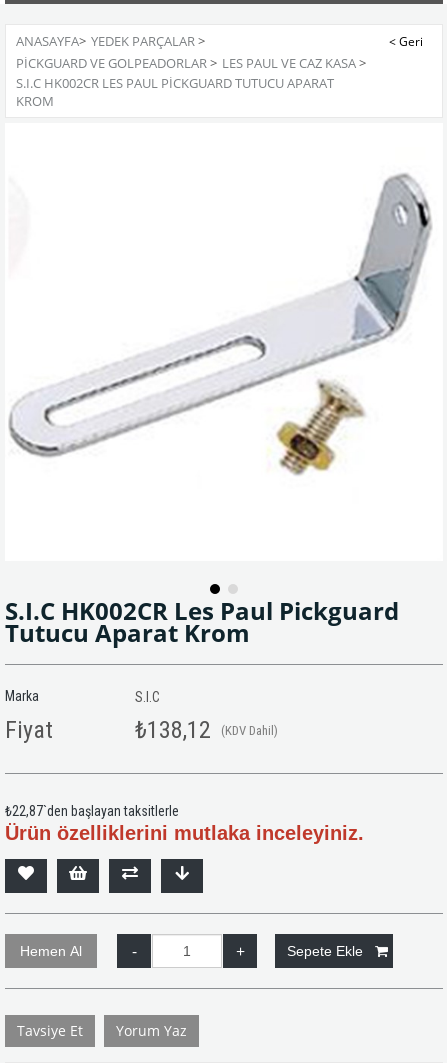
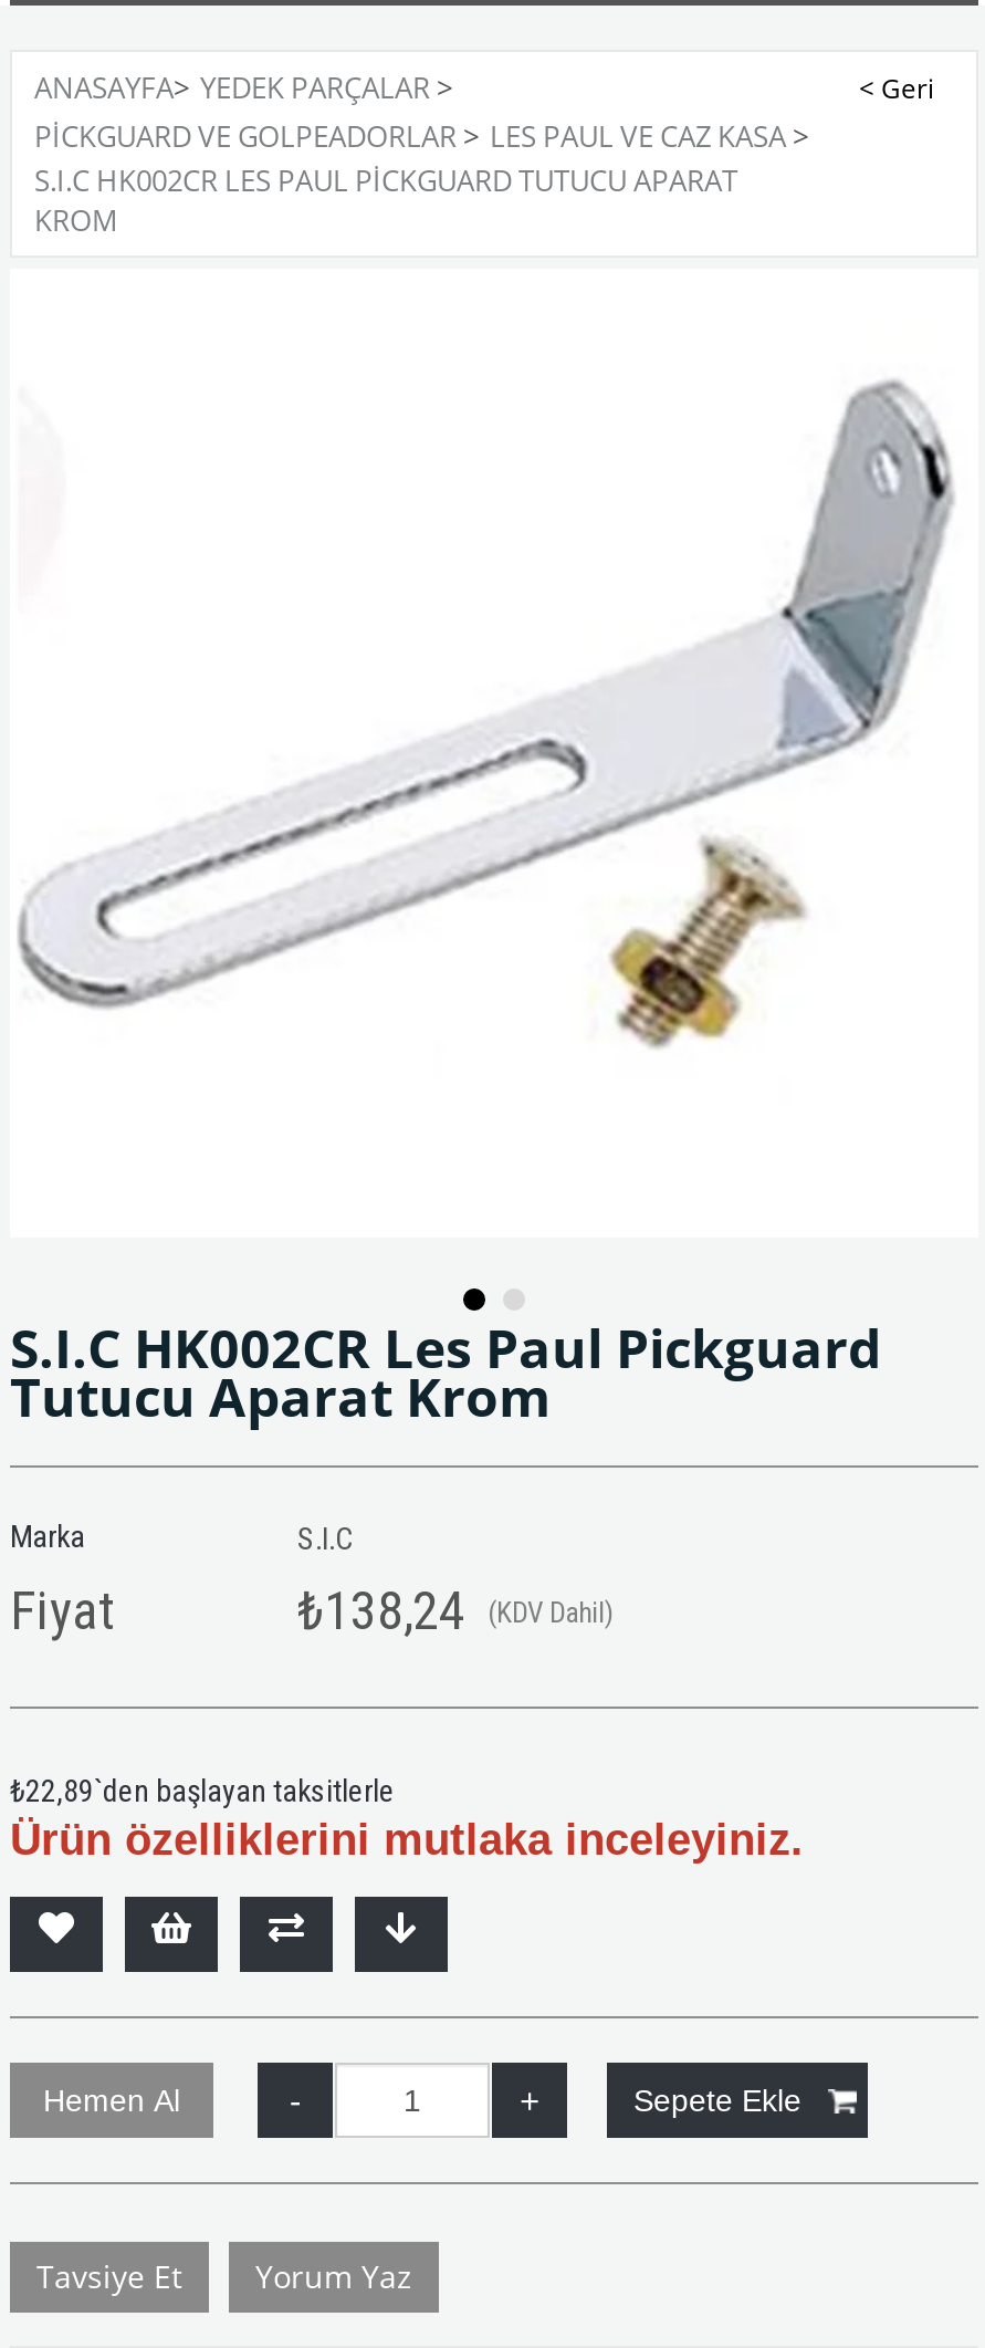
- ₺138,12 (KDV Dahil)
+ ₺138,24 (KDV Dahil)

- ₺22,87`den başlayan taksitlerle
+ ₺22,89`den başlayan taksitlerle
